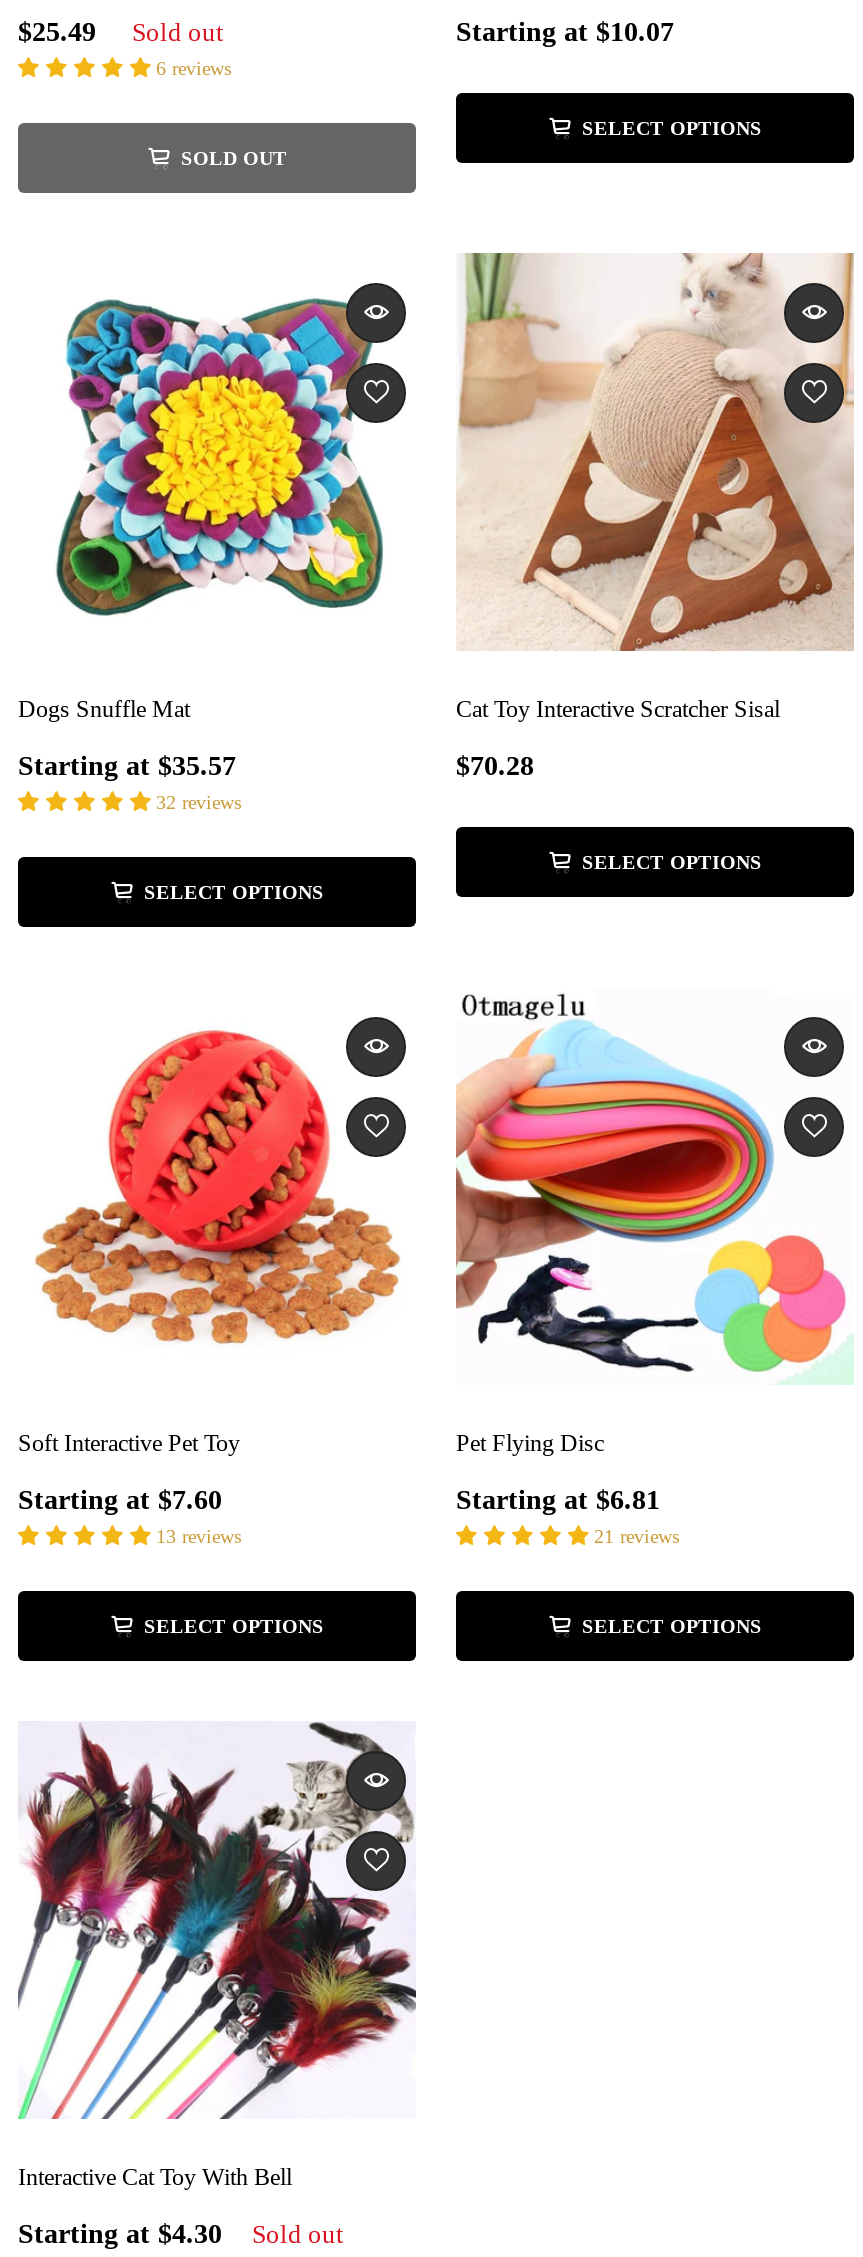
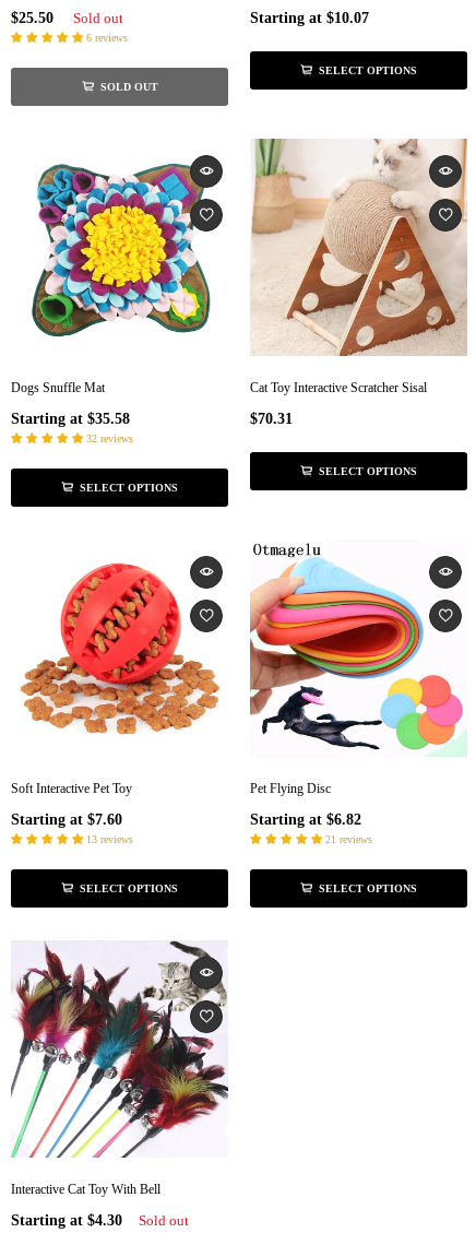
- $25.49 Sold out
+ $25.50 Sold out

- Starting at $35.57
+ Starting at $35.58

- $70.28
+ $70.31

- Starting at $6.81
+ Starting at $6.82
